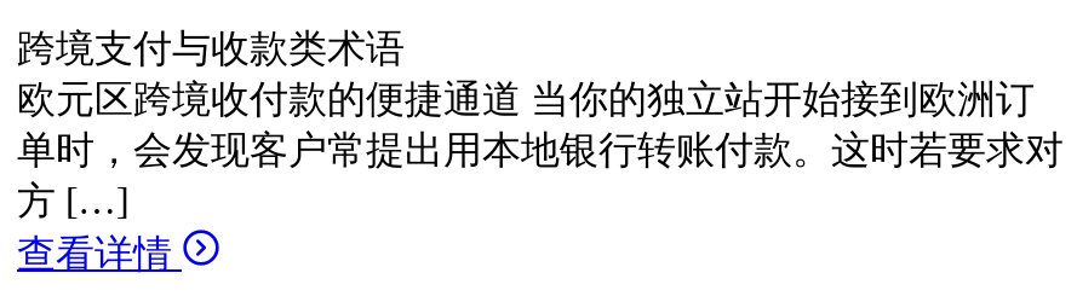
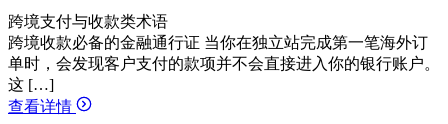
- 欧元区跨境收付款的便捷通道 当你的独立站开始接到欧洲订
- 单时，会发现客户常提出用本地银行转账付款。这时若要求对
- 方 […]
+ 跨境收款必备的金融通行证 当你在独立站完成第一笔海外订
+ 单时，会发现客户支付的款项并不会直接进入你的银行账户。
+ 这 […]
